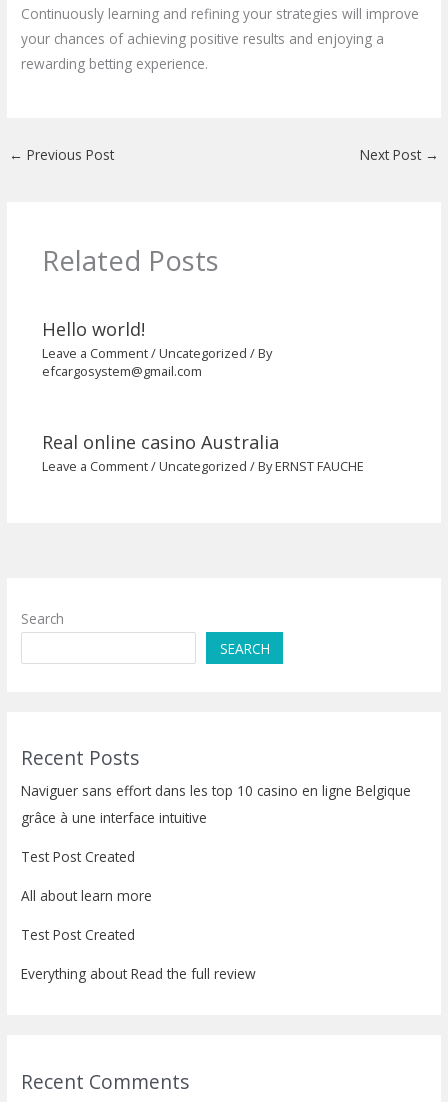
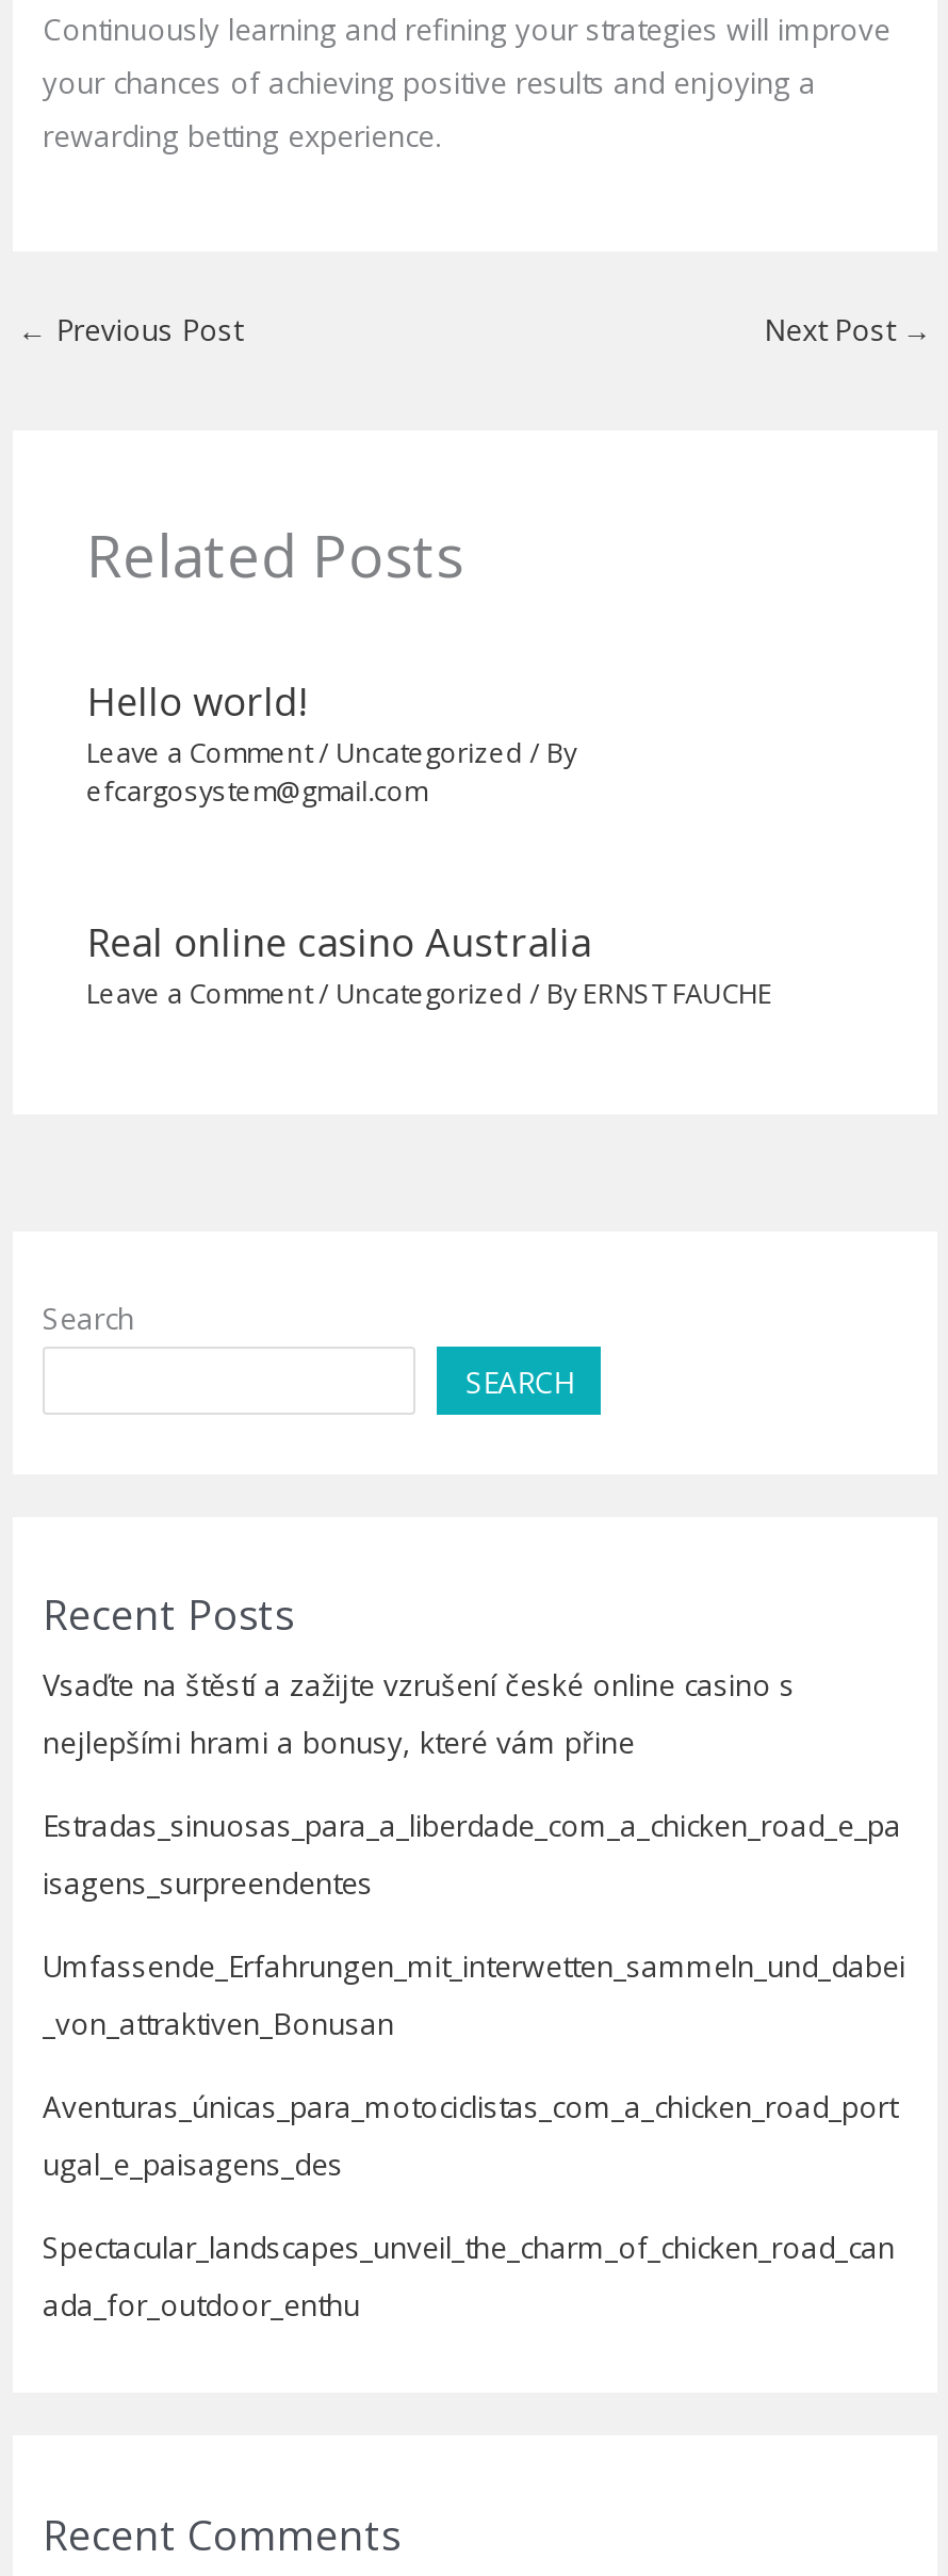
- Naviguer sans effort dans les top 10 casino en ligne Belgique
- grâce à une interface intuitive
+ Vsaďte na štěstí a zažijte vzrušení české online casino s
+ nejlepšími hrami a bonusy, které vám přine

- Test Post Created
+ Estradas_sinuosas_para_a_liberdade_com_a_chicken_road_e_pa
+ isagens_surpreendentes

- All about learn more
+ Umfassende_Erfahrungen_mit_interwetten_sammeln_und_dabei
+ _von_attraktiven_Bonusan

- Test Post Created
+ Aventuras_únicas_para_motociclistas_com_a_chicken_road_port
+ ugal_e_paisagens_des

- Everything about Read the full review
+ Spectacular_landscapes_unveil_the_charm_of_chicken_road_can
+ ada_for_outdoor_enthu
